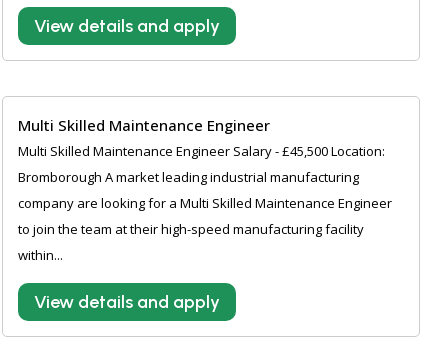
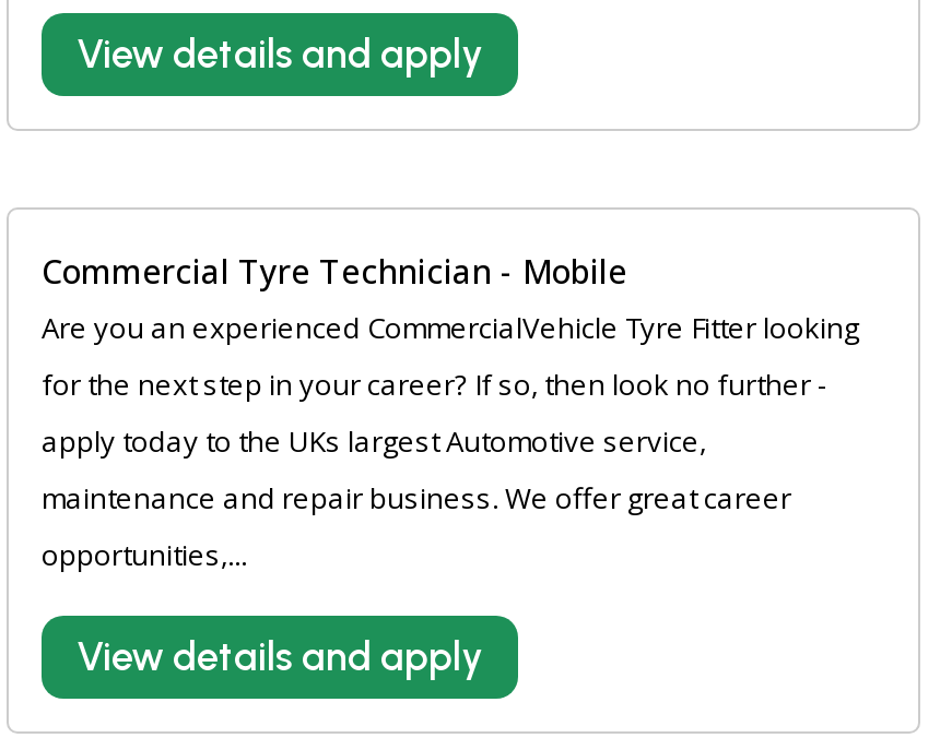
- Multi Skilled Maintenance Engineer
- Multi Skilled Maintenance Engineer Salary - £45,500 Location:
- Bromborough A market leading industrial manufacturing
- company are looking for a Multi Skilled Maintenance Engineer
- to join the team at their high-speed manufacturing facility
- within...
+ Commercial Tyre Technician - Mobile
+ Are you an experienced CommercialVehicle Tyre Fitter looking
+ for the next step in your career? If so, then look no further -
+ apply today to the UKs largest Automotive service,
+ maintenance and repair business. We offer great career
+ opportunities,...
